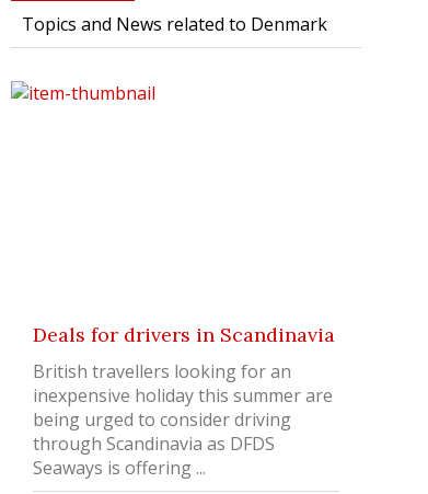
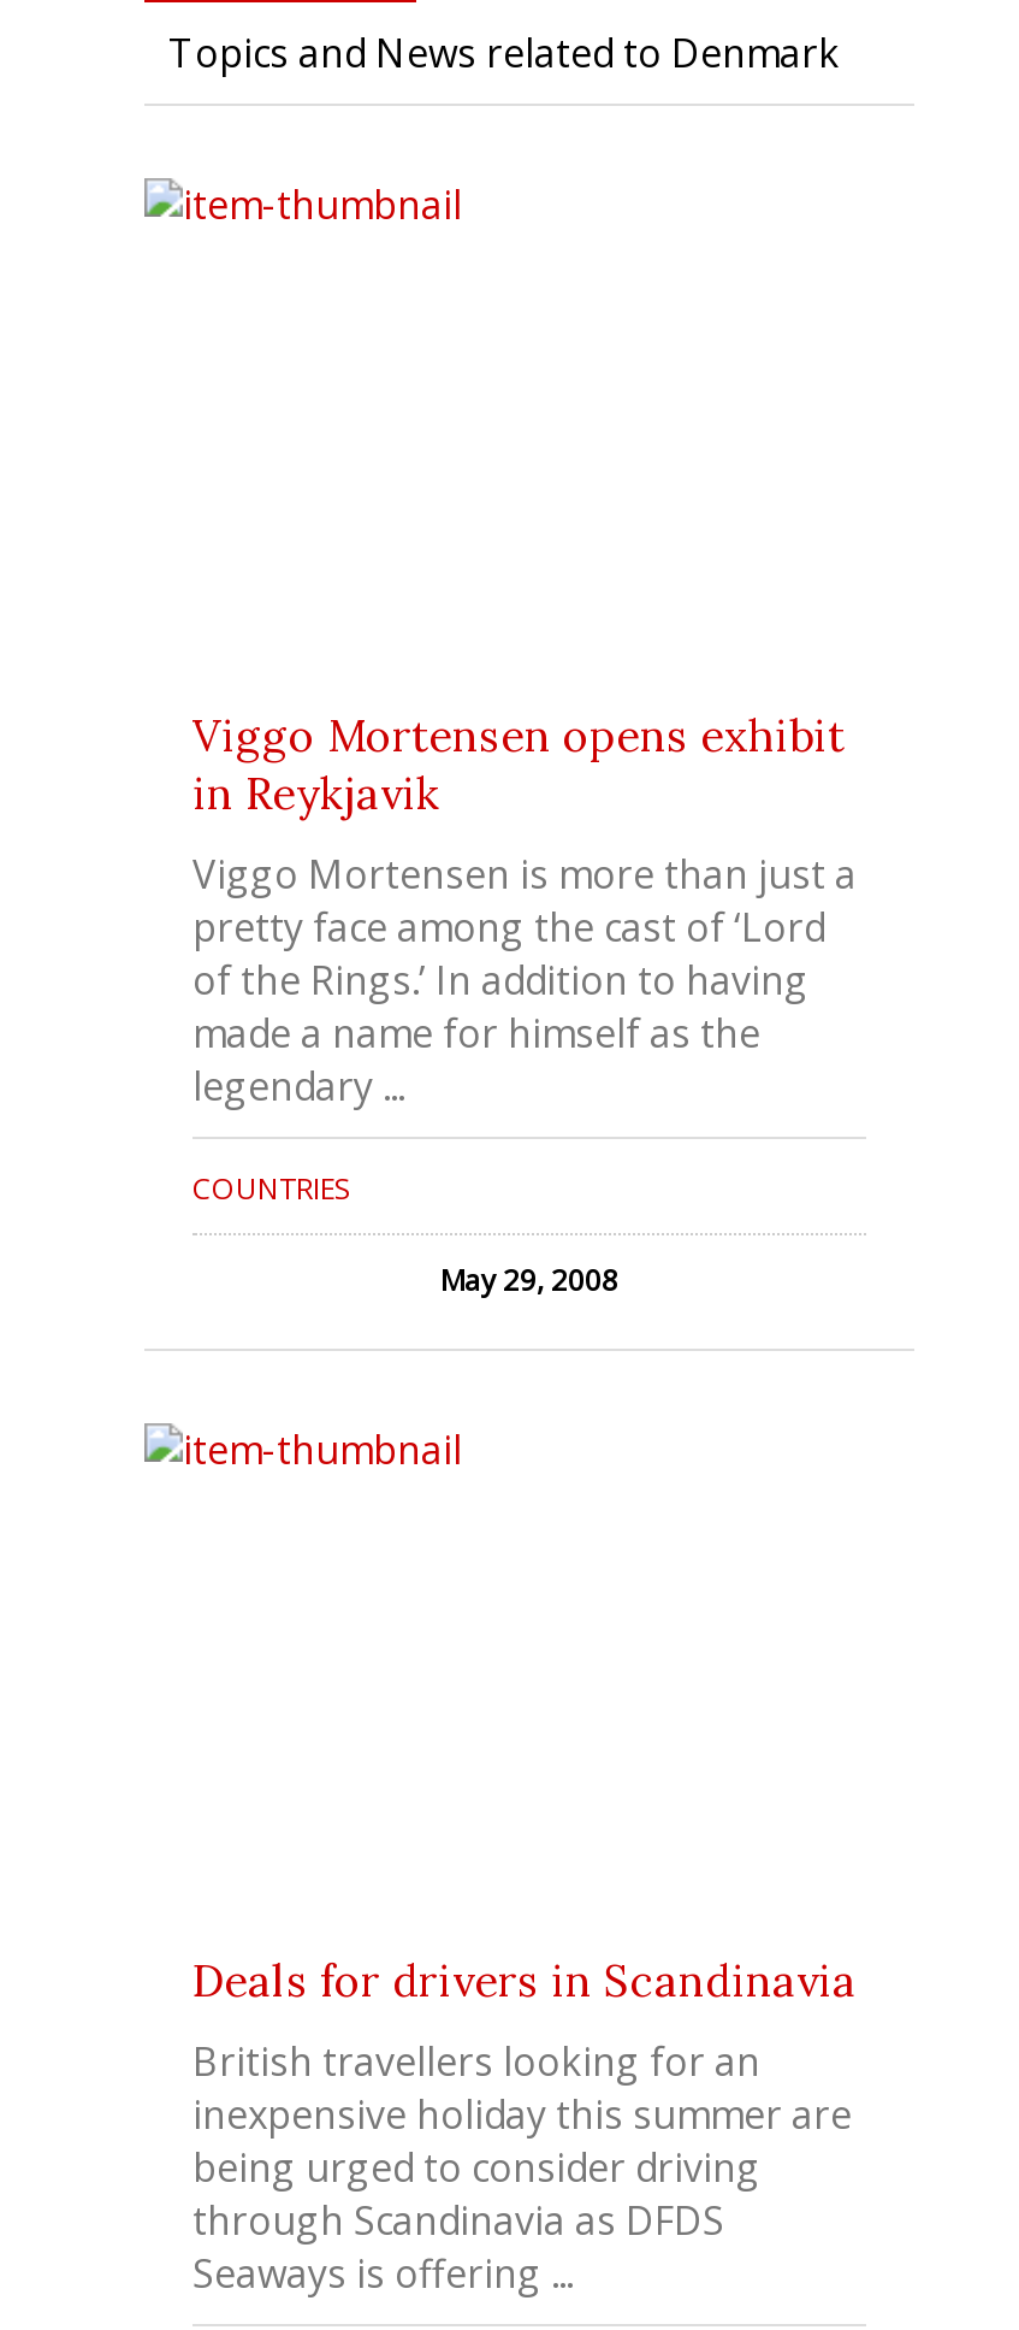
+ Viggo Mortensen opens exhibit
+ in Reykjavik
+ Viggo Mortensen is more than just a
+ pretty face among the cast of ‘Lord
+ of the Rings.’ In addition to having
+ made a name for himself as the
+ legendary ...
+ COUNTRIES
+ May 29, 2008
